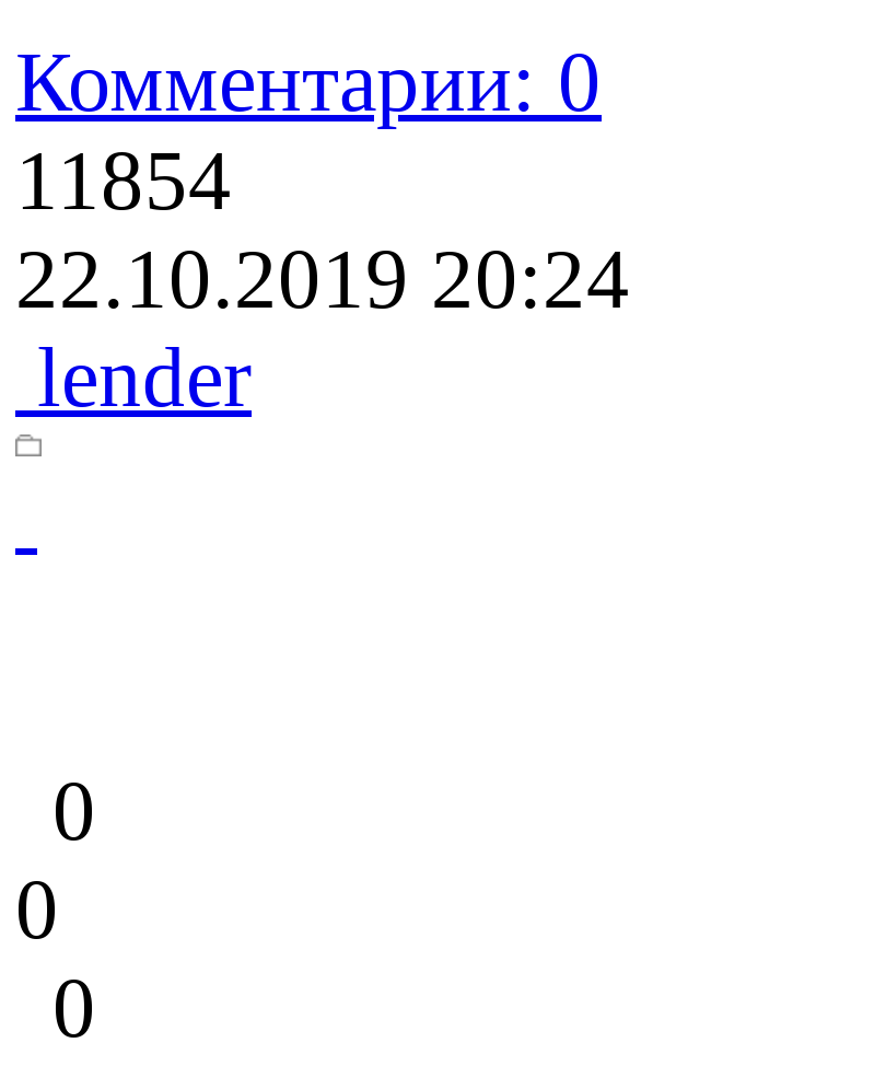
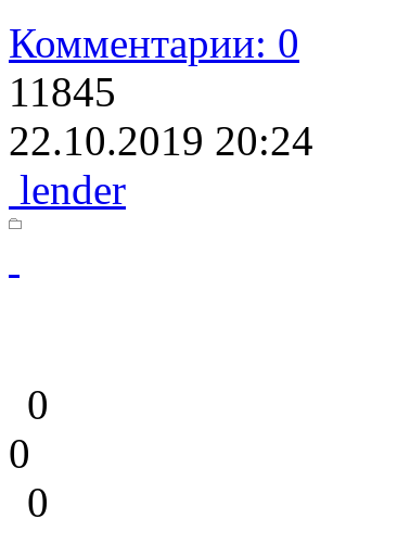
- 11854
+ 11845
